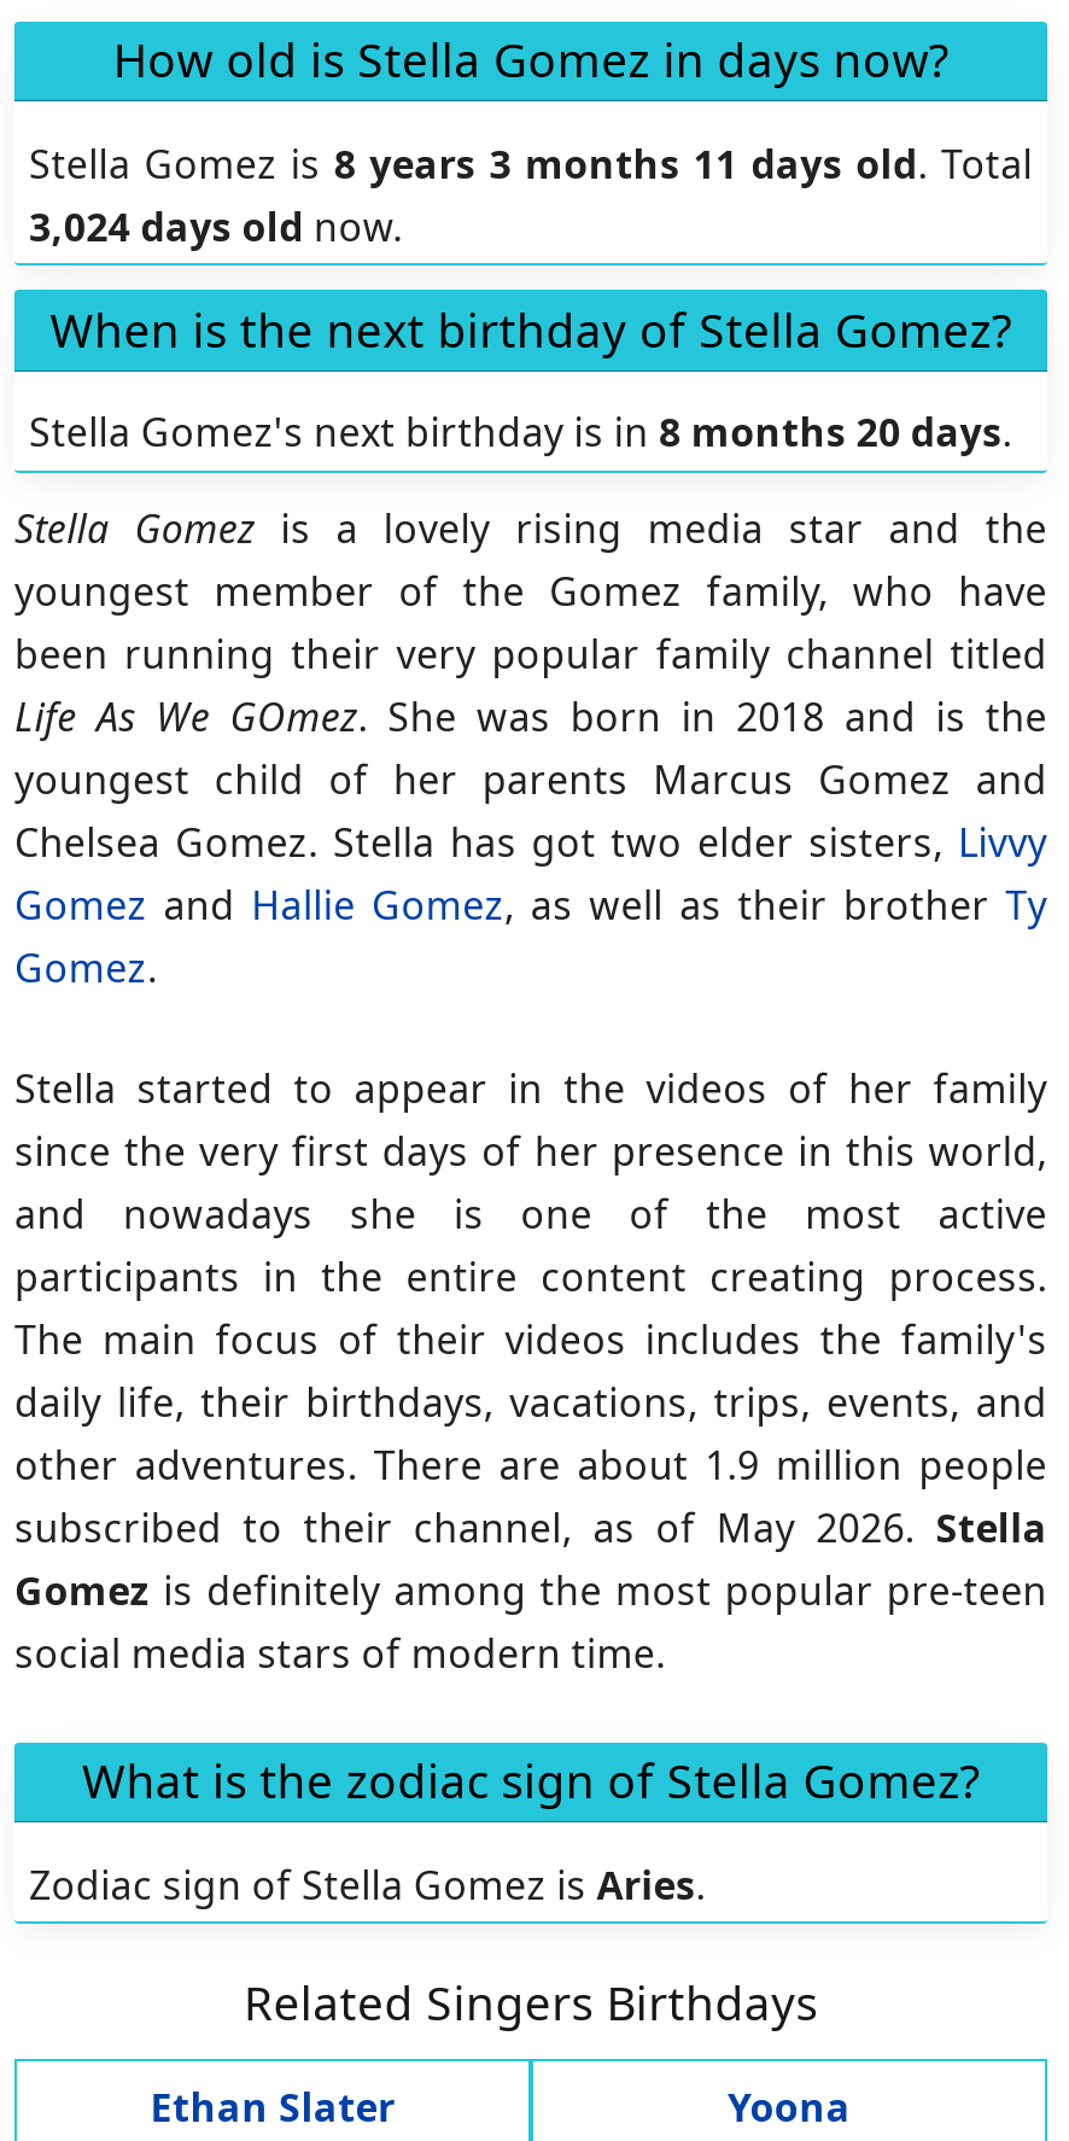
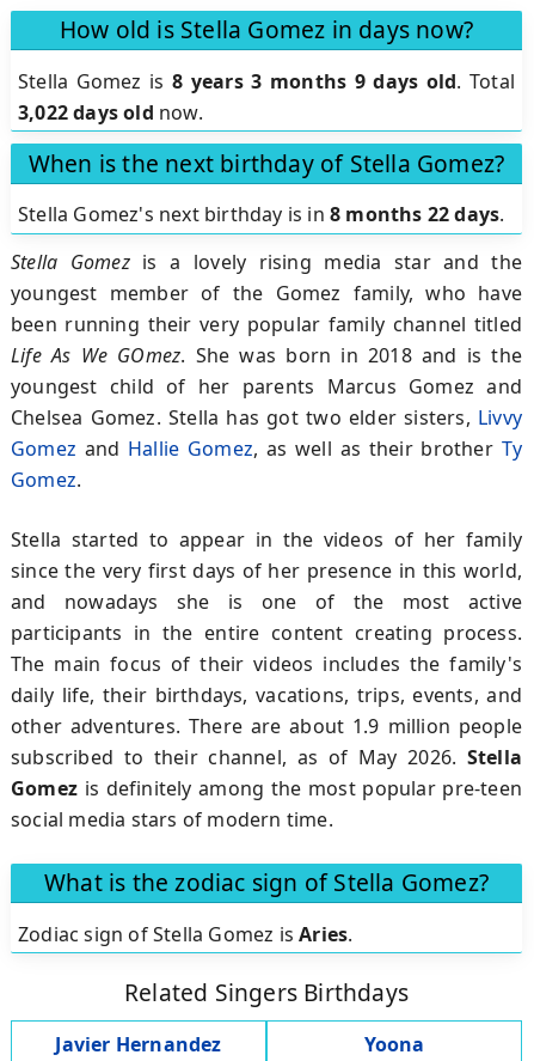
- Stella Gomez is 8 years 3 months 11 days old. Total
+ Stella Gomez is 8 years 3 months 9 days old. Total

- 3,024 days old now.
+ 3,022 days old now.

- Stella Gomez's next birthday is in 8 months 20 days.
+ Stella Gomez's next birthday is in 8 months 22 days.

- Ethan Slater
+ Javier Hernandez
